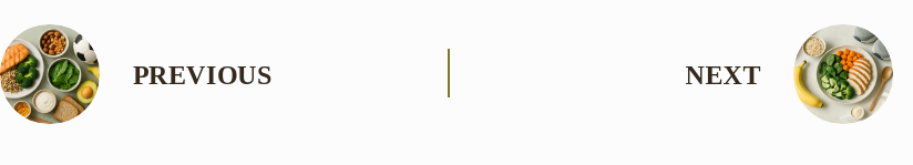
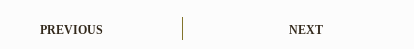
- [image]

- [image]
